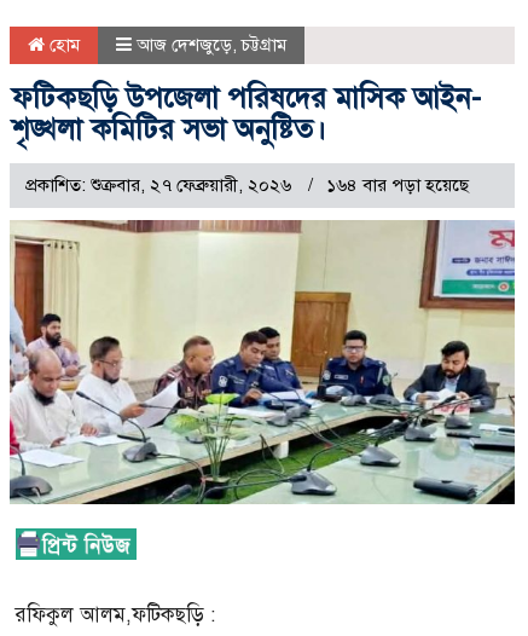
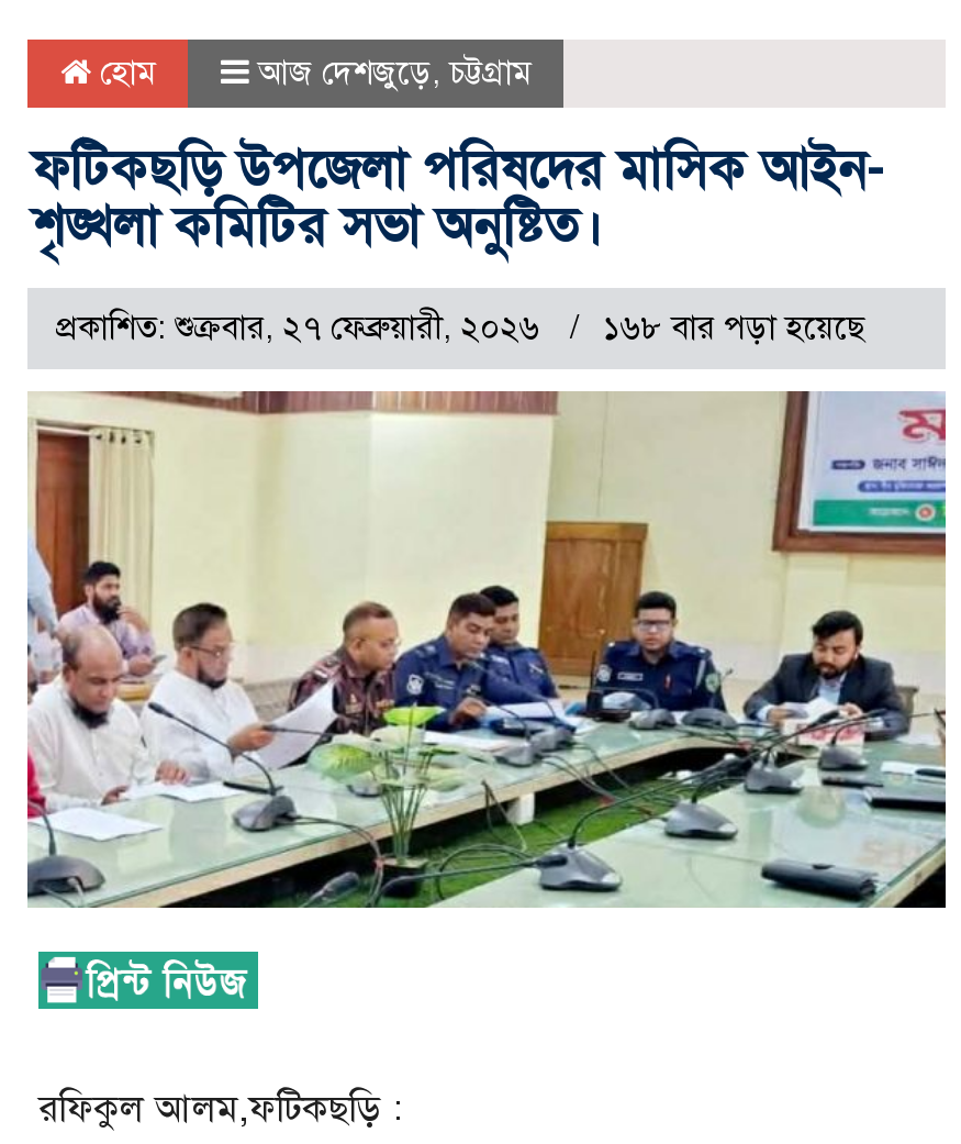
- প্রকাশিত: শুক্রবার, ২৭ ফেব্রুয়ারী, ২০২৬ ১৬৪ বার পড়া হয়েছে
+ প্রকাশিত: শুক্রবার, ২৭ ফেব্রুয়ারী, ২০২৬ ১৬৮ বার পড়া হয়েছে
